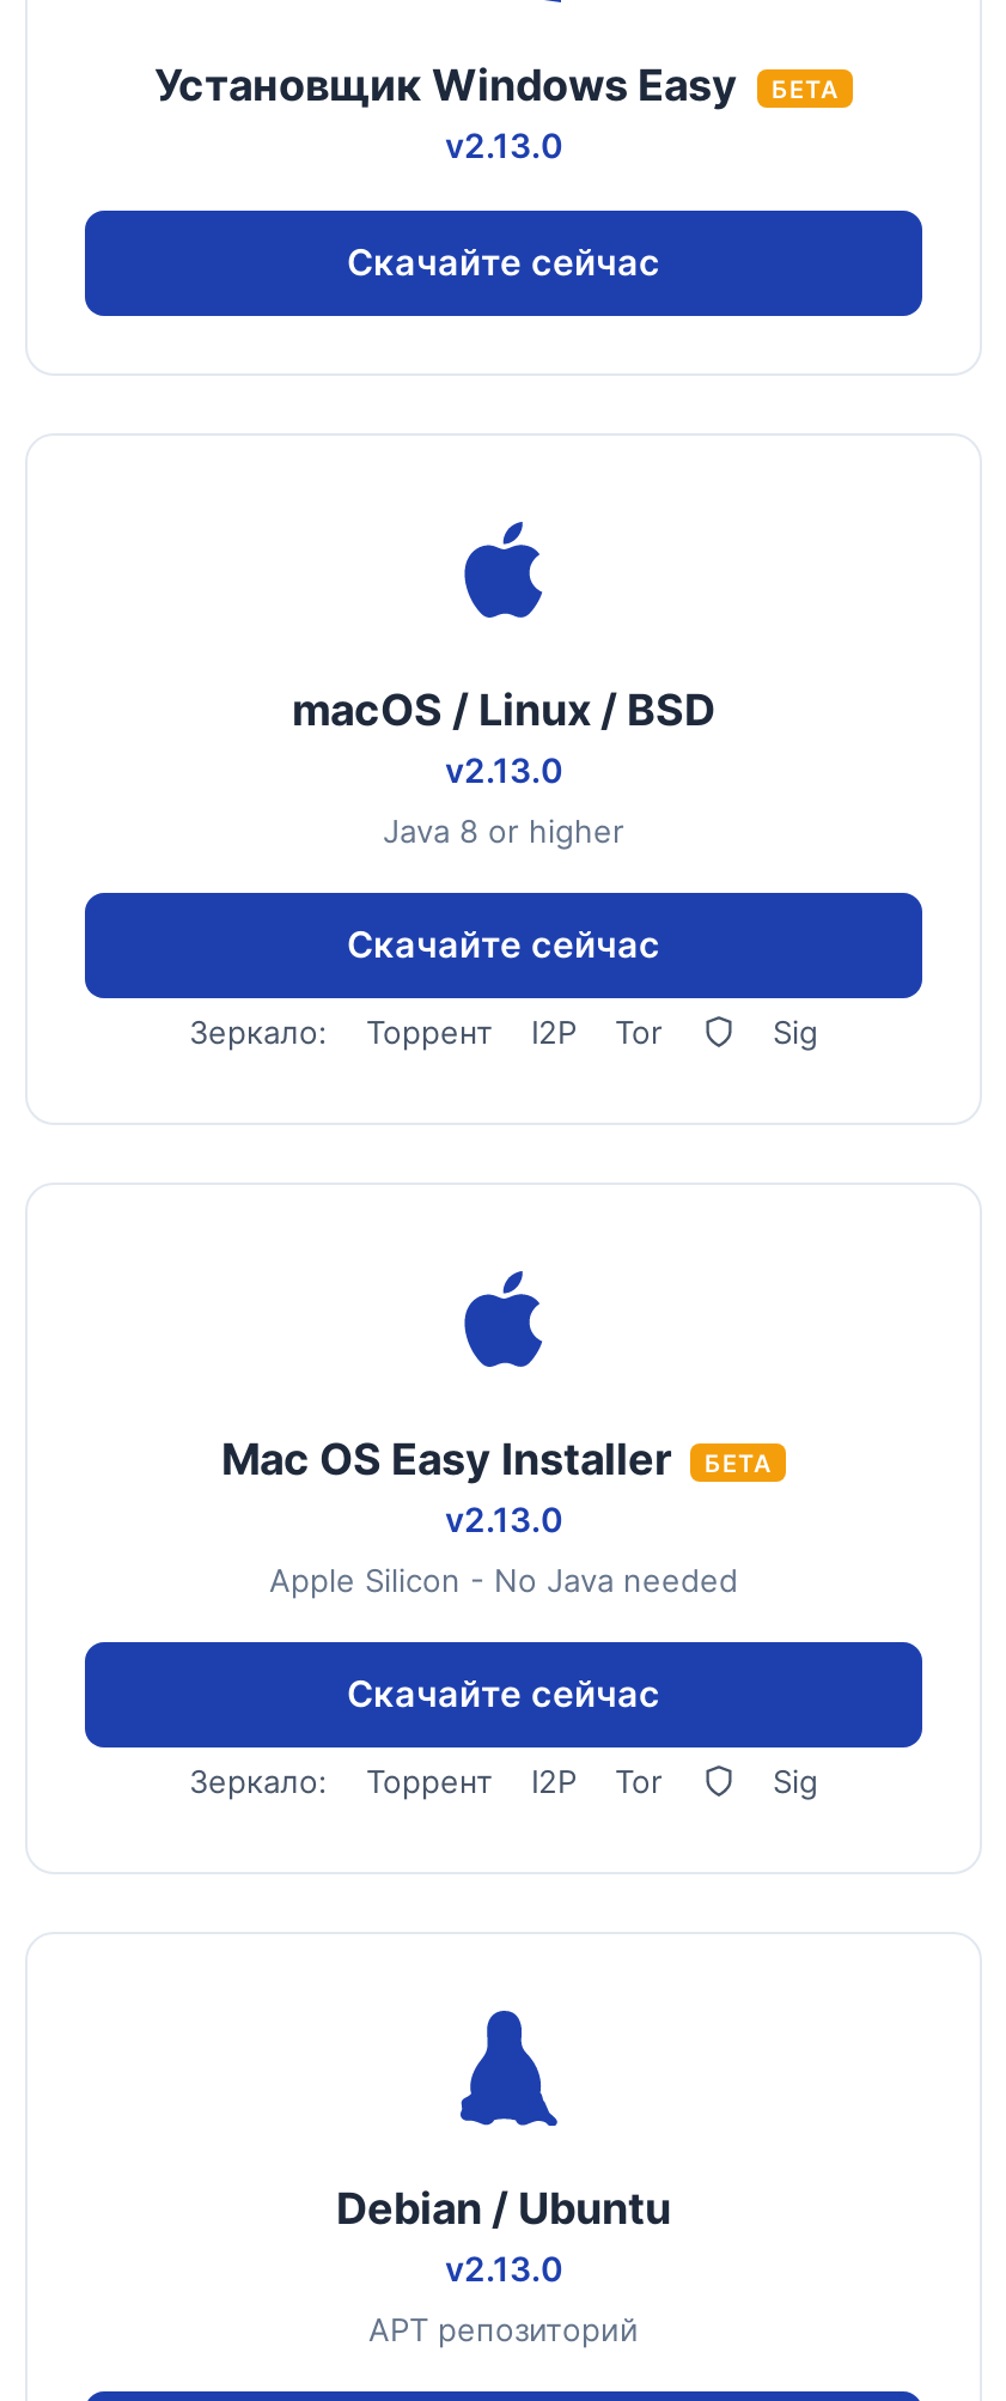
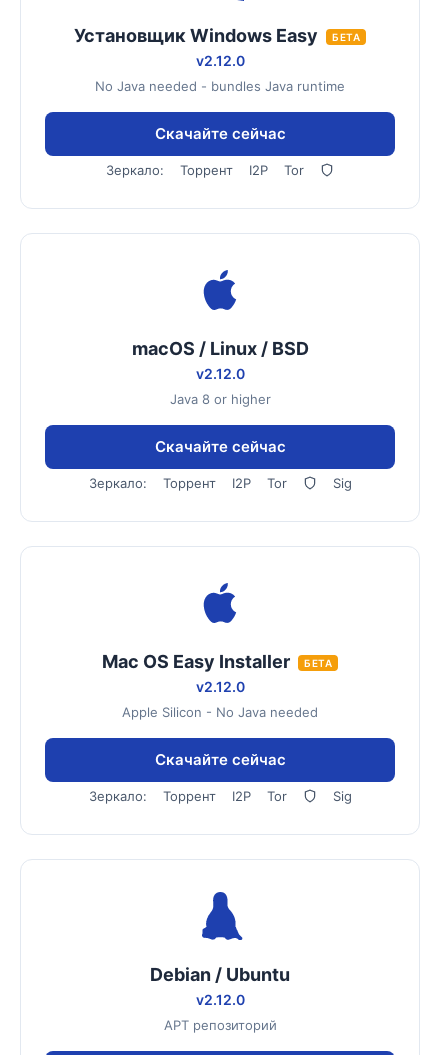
- v2.13.0
+ v2.12.0
+ No Java needed - bundles Java runtime

+ Зеркало:
+ Торрент
+ I2P
+ Tor

- v2.13.0
+ v2.12.0

- v2.13.0
+ v2.12.0

- v2.13.0
+ v2.12.0
